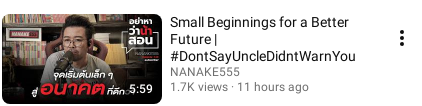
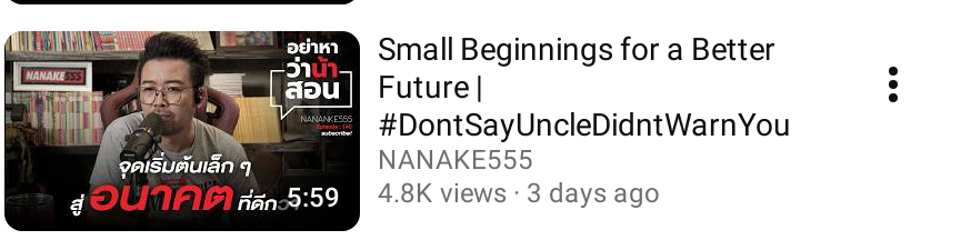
- 1.7K views
+ 4.8K views

- 11 hours ago
+ 3 days ago
